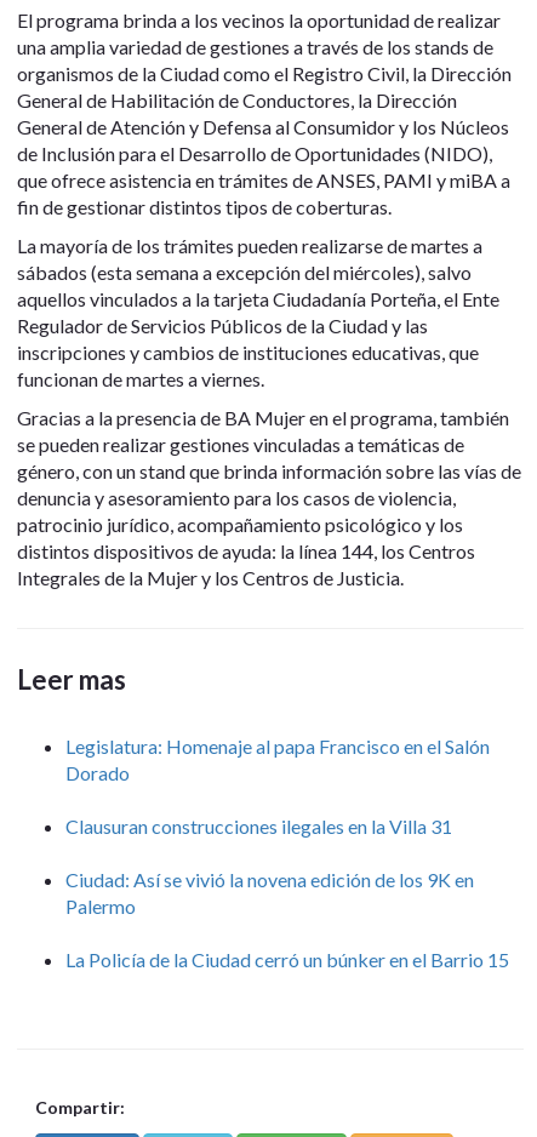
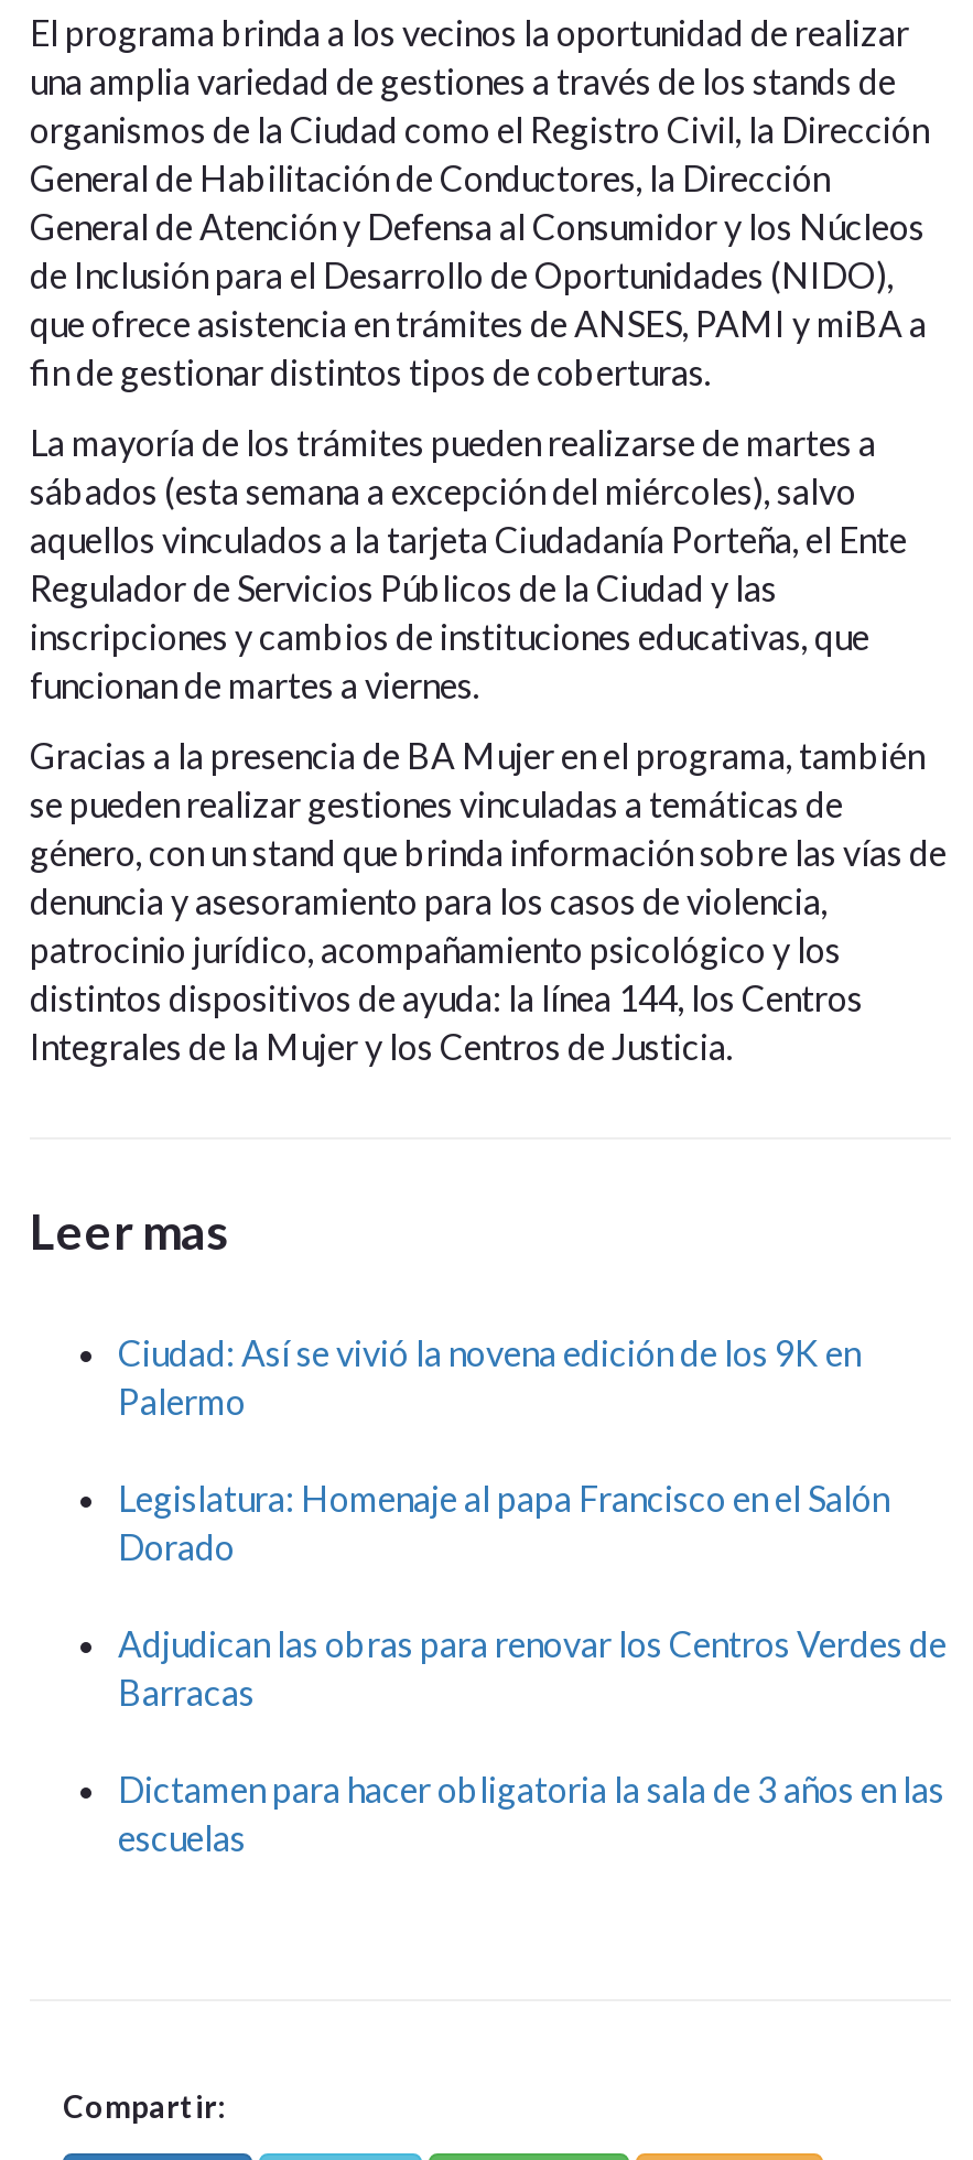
moved down: Legislatura: Homenaje al papa Francisco en el Salón | Dorado

- Clausuran construcciones ilegales en la Villa 31
- La Policía de la Ciudad cerró un búnker en el Barrio 15
+ Adjudican las obras para renovar los Centros Verdes de
+ Barracas
+ Dictamen para hacer obligatoria la sala de 3 años en las
+ escuelas

moved up: Ciudad: Así se vivió la novena edición de los 9K en | Palermo
